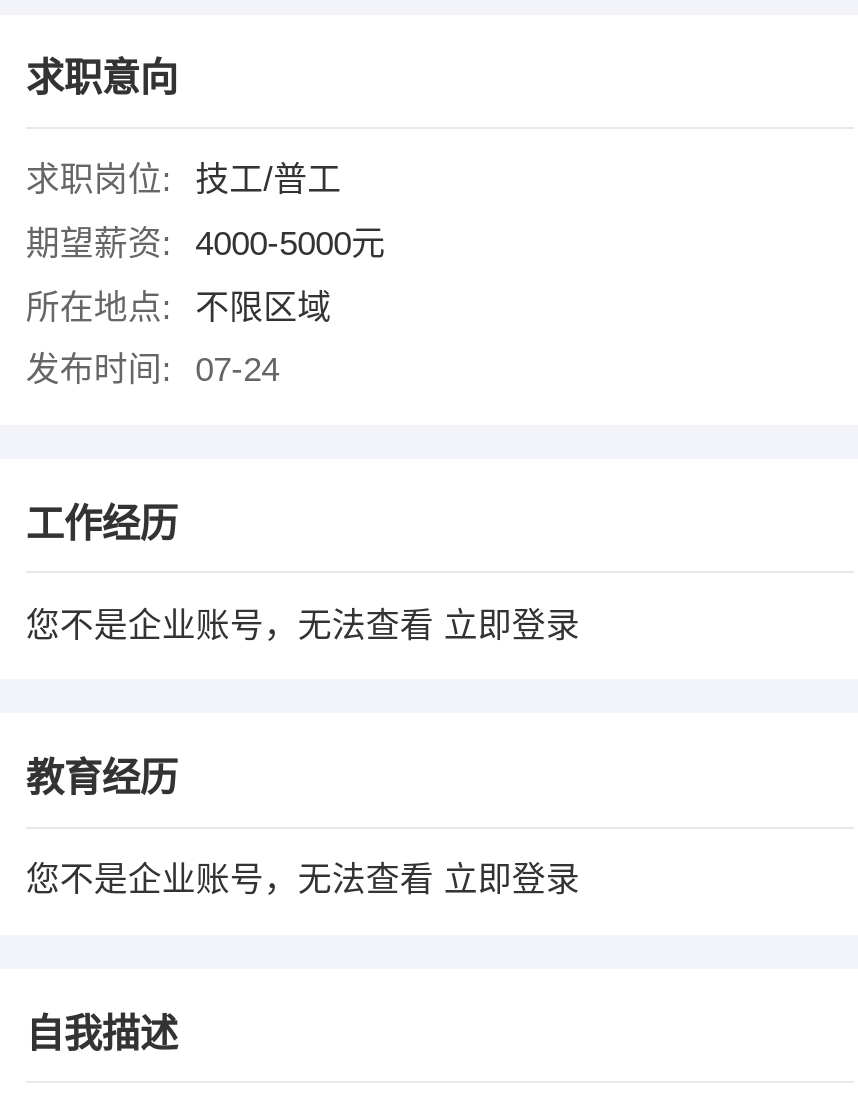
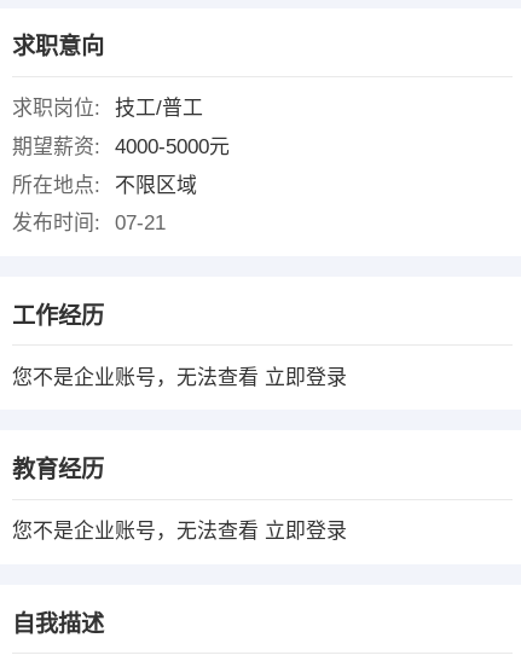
- 发布时间: 07-24
+ 发布时间: 07-21
